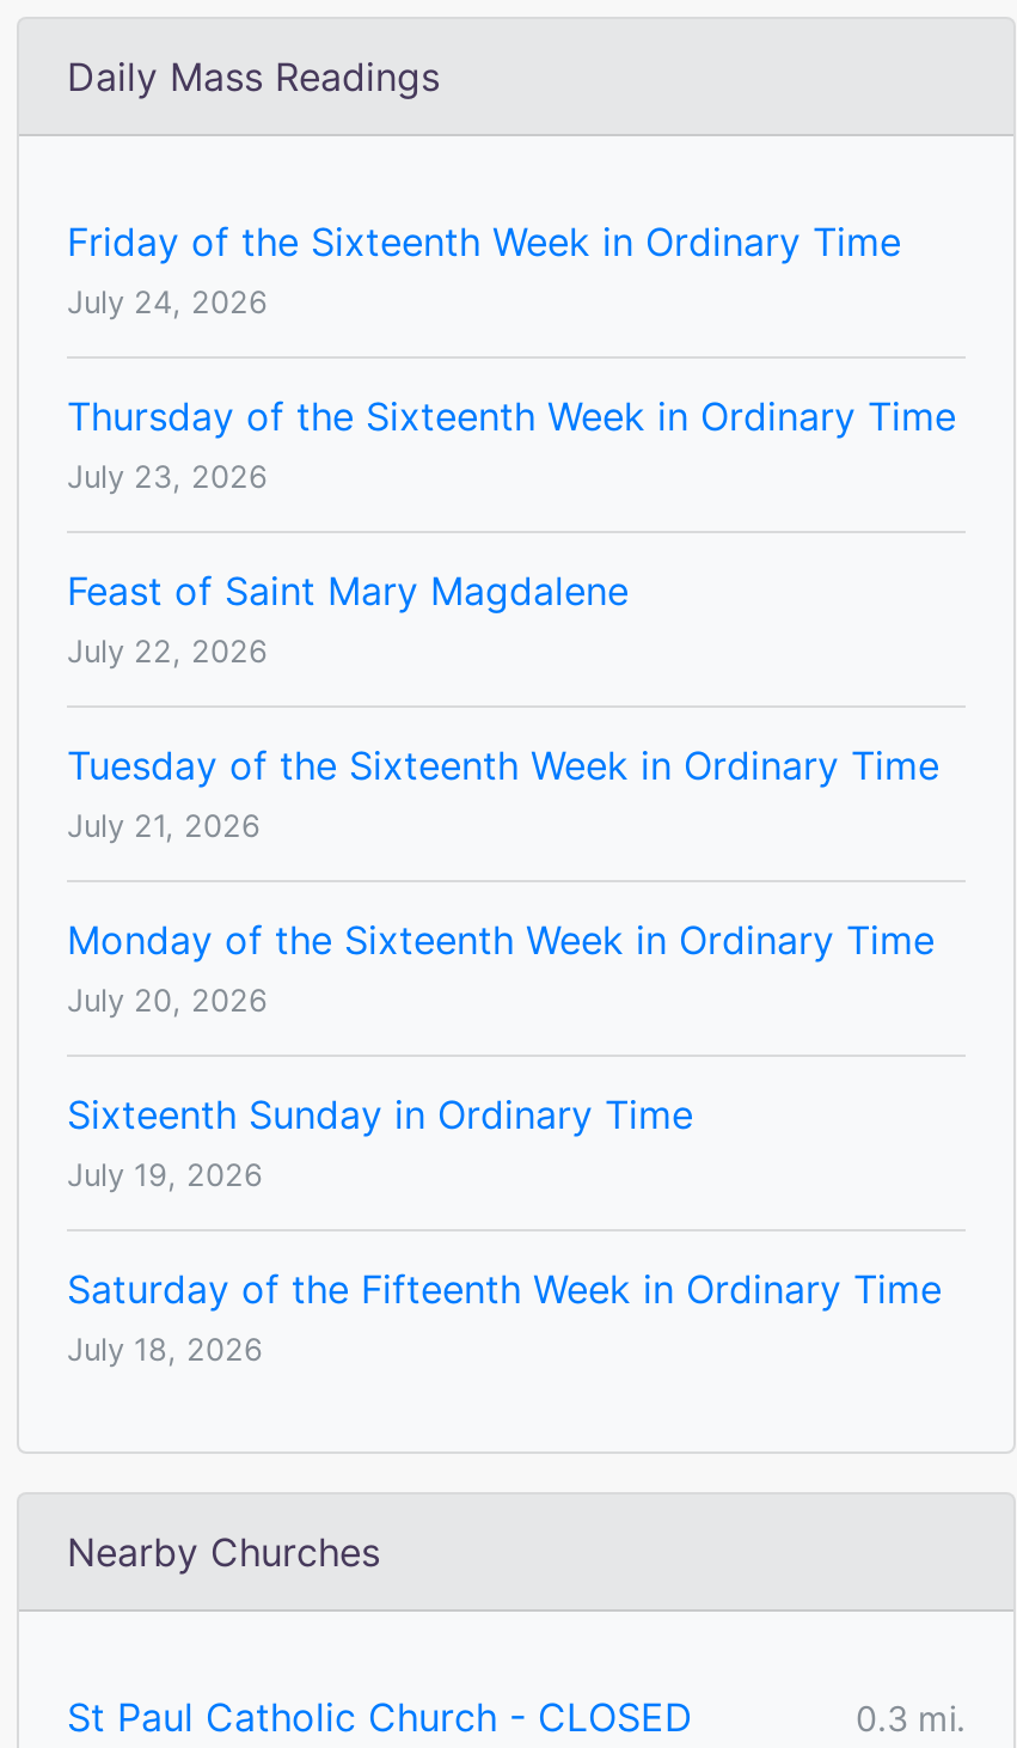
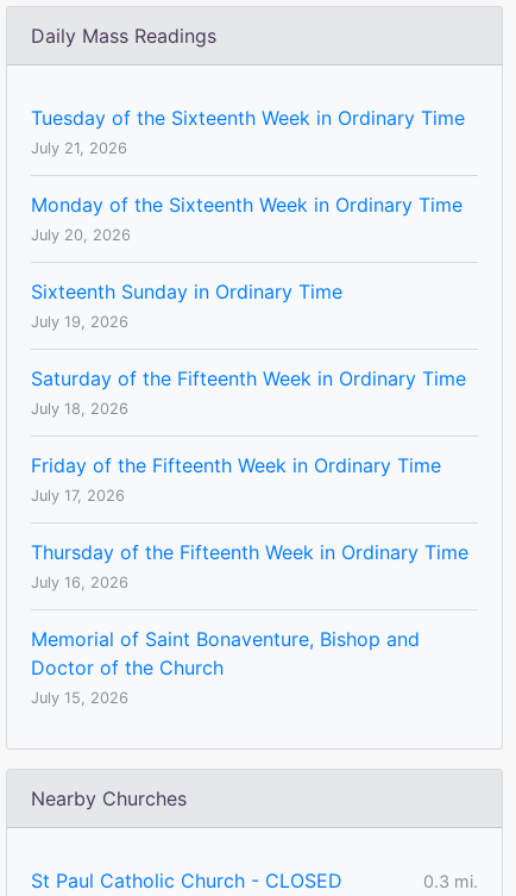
- Friday of the Sixteenth Week in Ordinary Time
- July 24, 2026
- Thursday of the Sixteenth Week in Ordinary Time
- July 23, 2026
- Feast of Saint Mary Magdalene
- July 22, 2026

moved up: Tuesday of the Sixteenth Week in Ordinary Time | July 21, 2026 | Monday of the Sixteenth Week in Ordinary Time | July 20, 2026 | Sixteenth Sunday in Ordinary Time | July 19, 2026 | Saturday of the Fifteenth Week in Ordinary Time | July 18, 2026

+ Friday of the Fifteenth Week in Ordinary Time
+ July 17, 2026
+ Thursday of the Fifteenth Week in Ordinary Time
+ July 16, 2026
+ Memorial of Saint Bonaventure, Bishop and
+ Doctor of the Church
+ July 15, 2026
